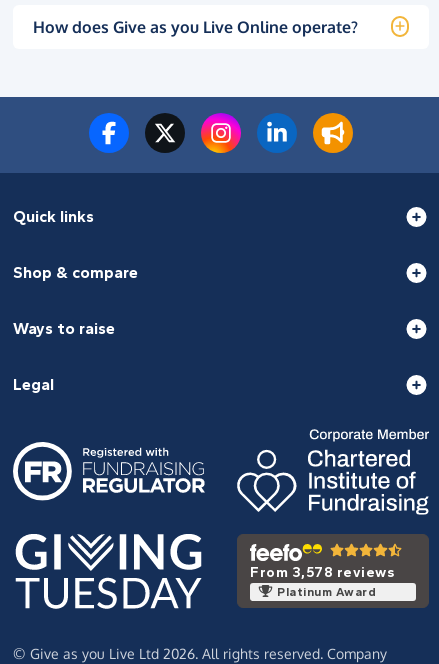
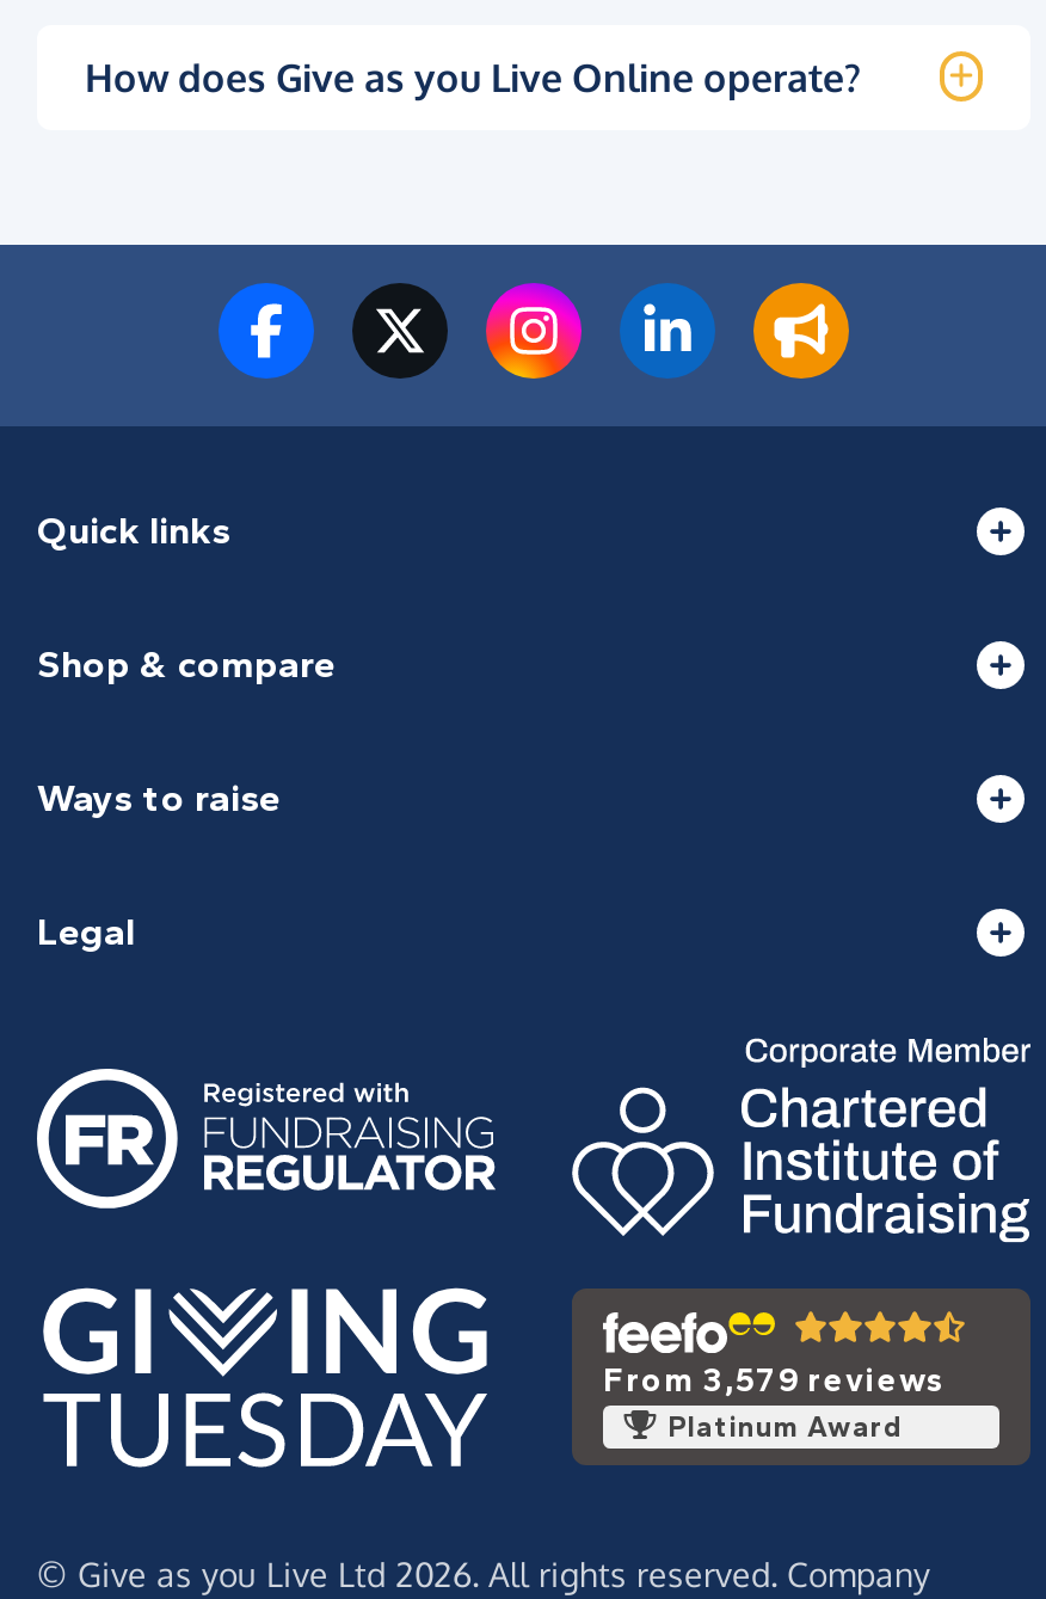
- From 3,578 reviews
+ From 3,579 reviews
